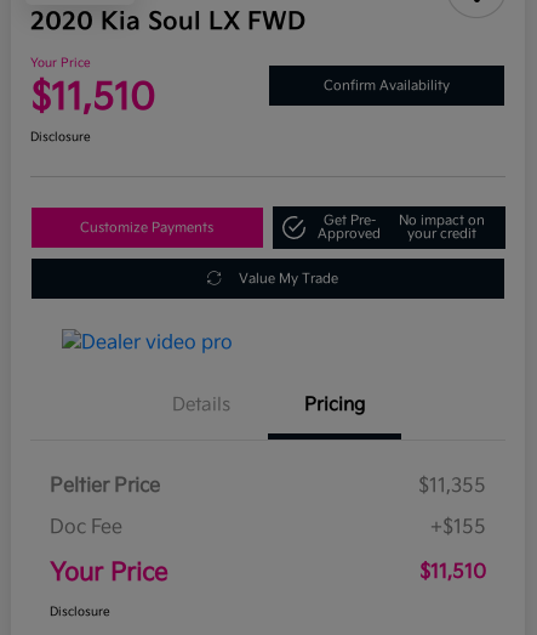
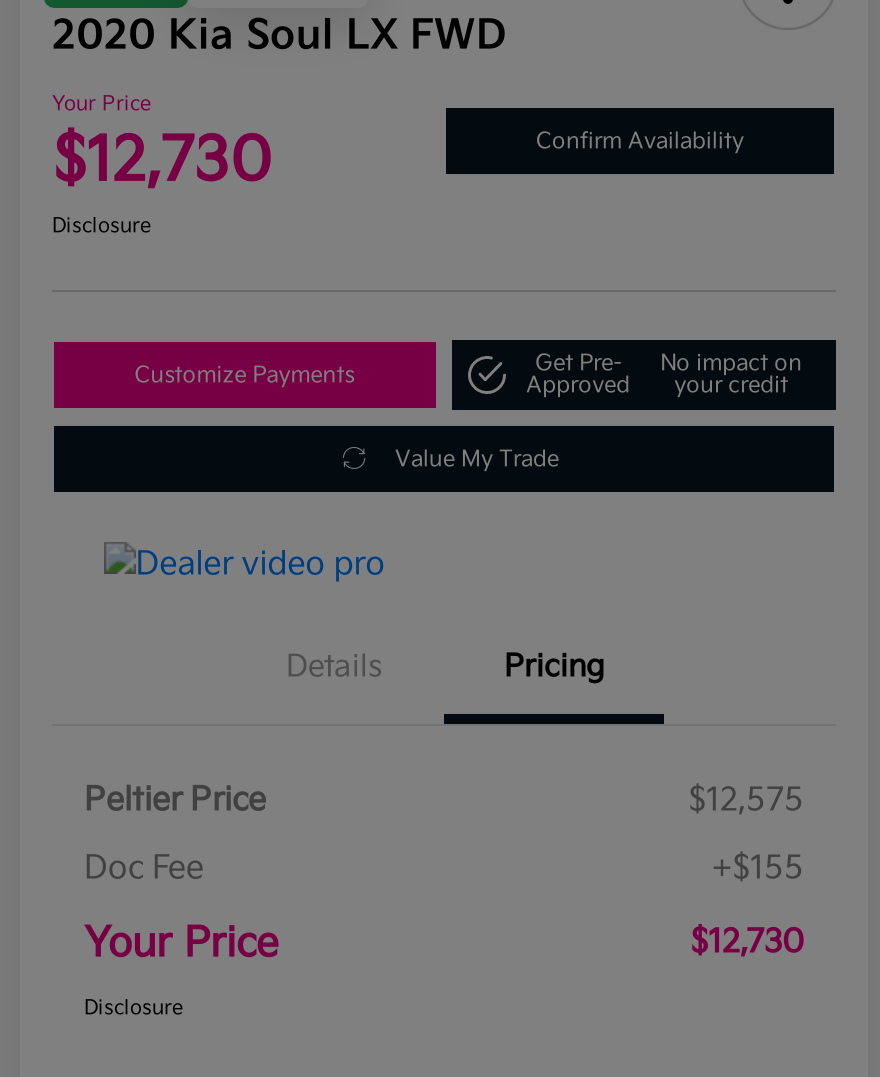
- $11,510
+ $12,730

- $11,355
+ $12,575

- $11,510
+ $12,730
